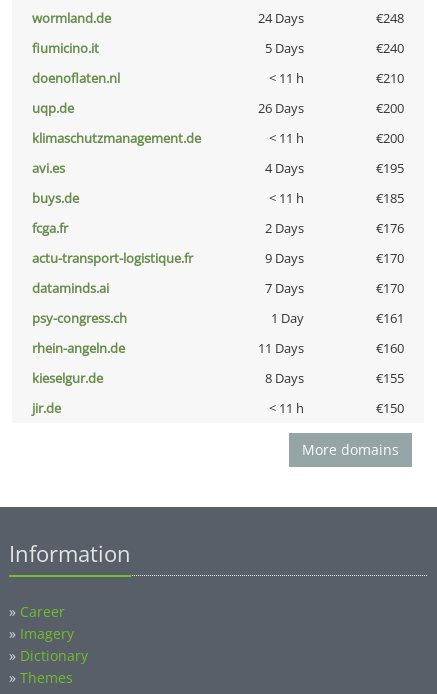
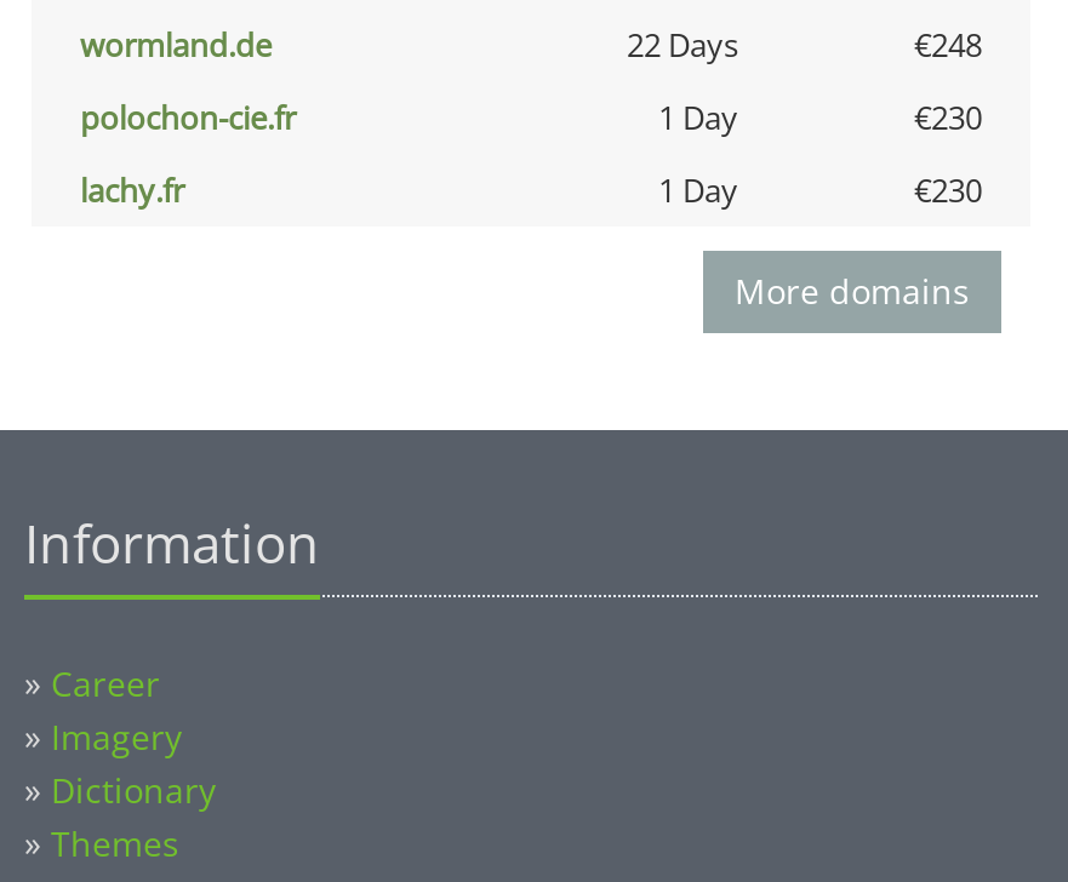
- 24 Days
+ 22 Days

- fiumicino.it
- 5 Days
- €240
- doenoflaten.nl
- < 11 h
- €210
- uqp.de
- 26 Days
- €200
- klimaschutzmanagement.de
- < 11 h
- €200
- avi.es
- 4 Days
- €195
- buys.de
- < 11 h
- €185
- fcga.fr
- 2 Days
- €176
- actu-transport-logistique.fr
- 9 Days
- €170
- dataminds.ai
- 7 Days
- €170
- psy-congress.ch
+ polochon-cie.fr

- €161
- rhein-angeln.de
- 11 Days
- €160
- kieselgur.de
- 8 Days
- €155
- jir.de
- < 11 h
- €150
+ €230
+ lachy.fr
+ 1 Day
+ €230
